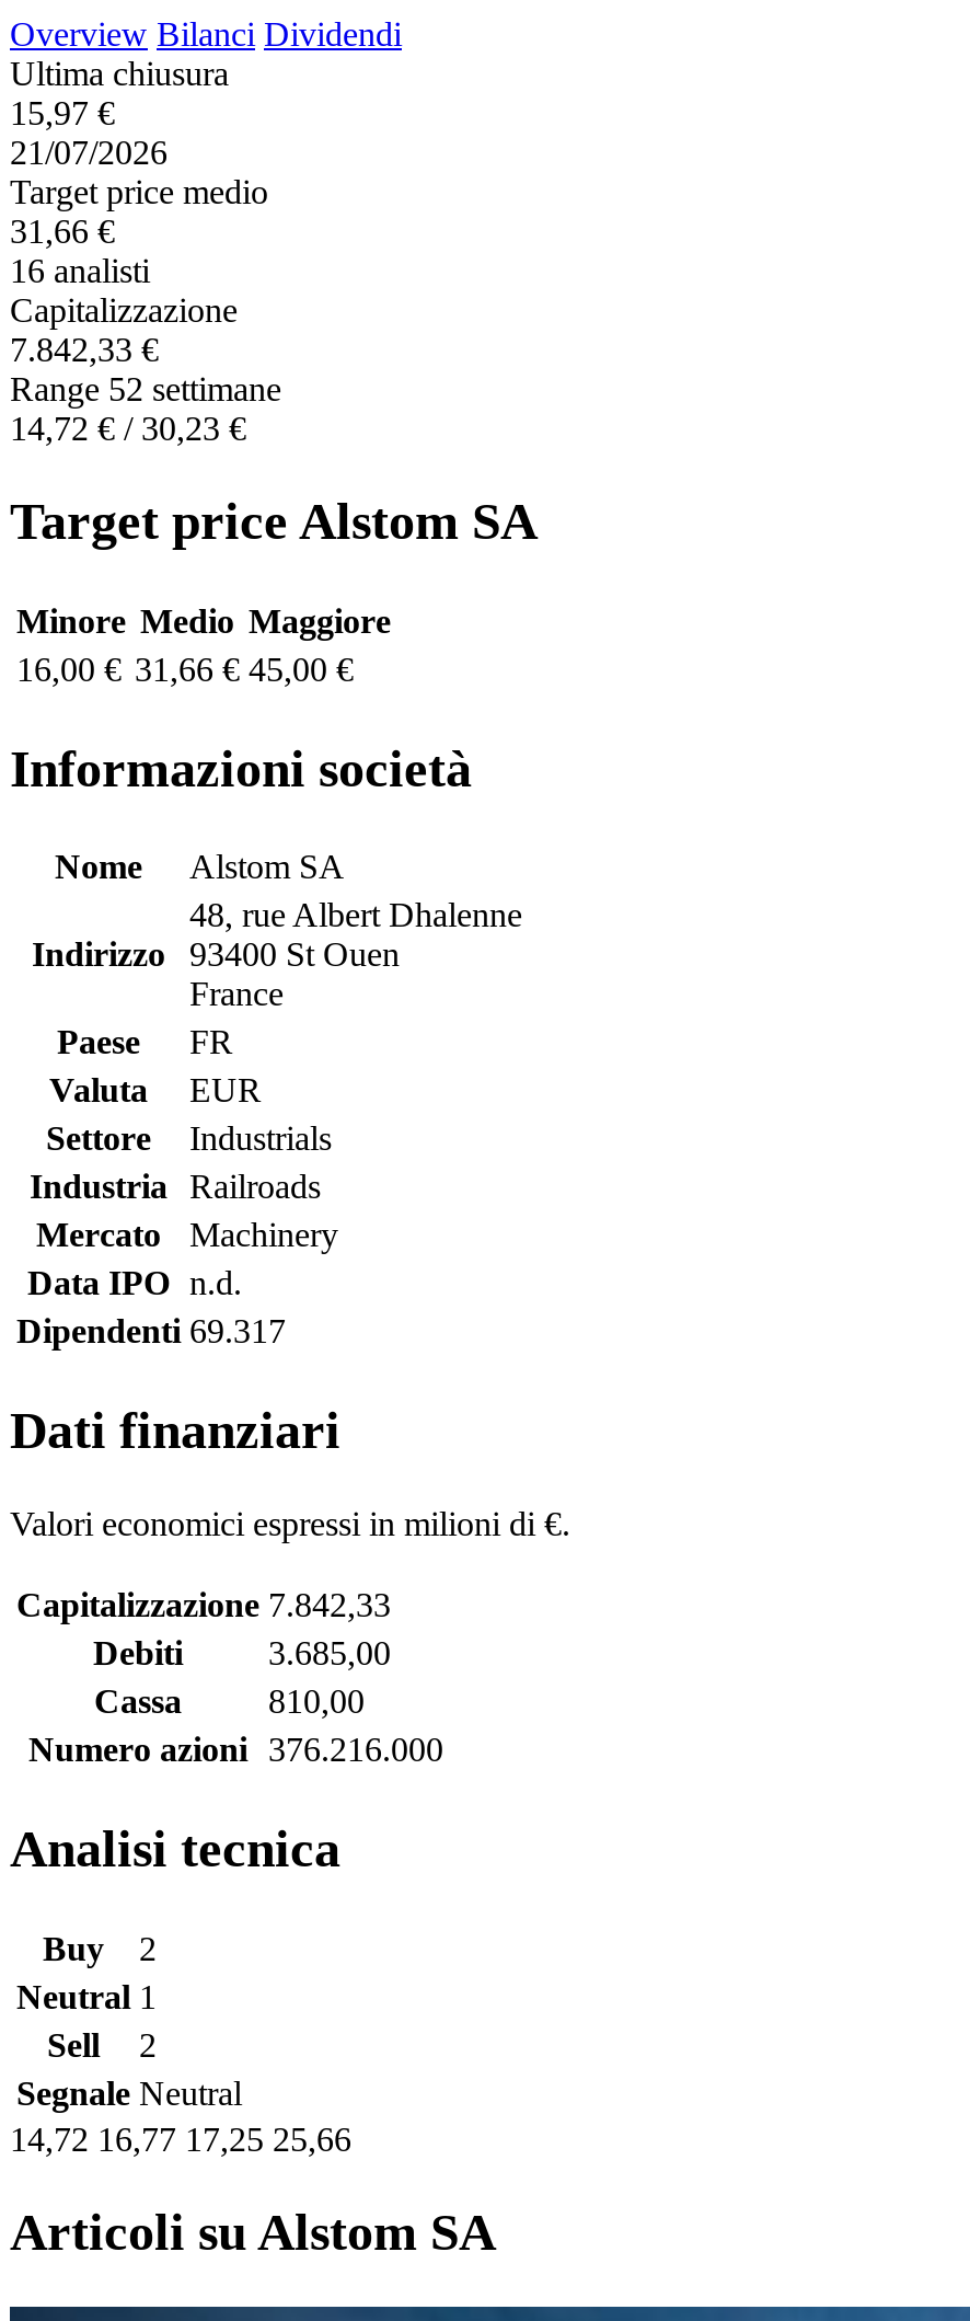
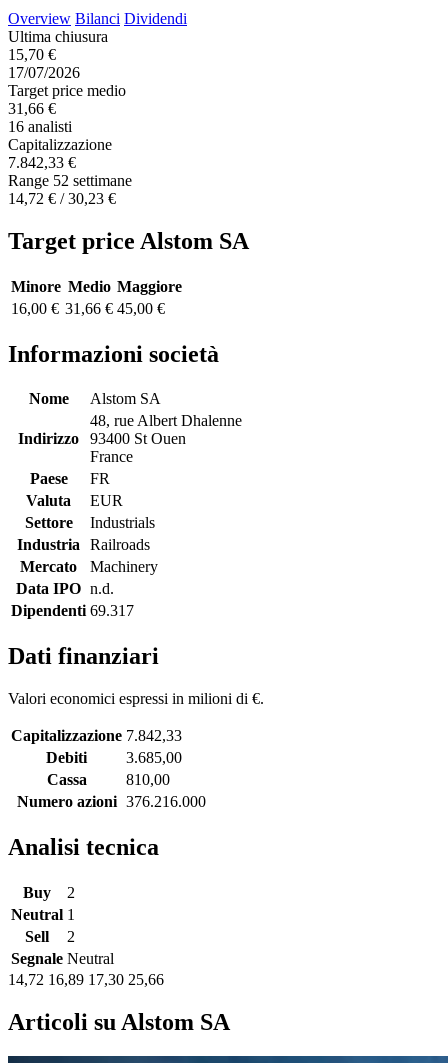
- 15,97 €
+ 15,70 €

- 21/07/2026
+ 17/07/2026

- 14,72 16,77 17,25 25,66
+ 14,72 16,89 17,30 25,66
